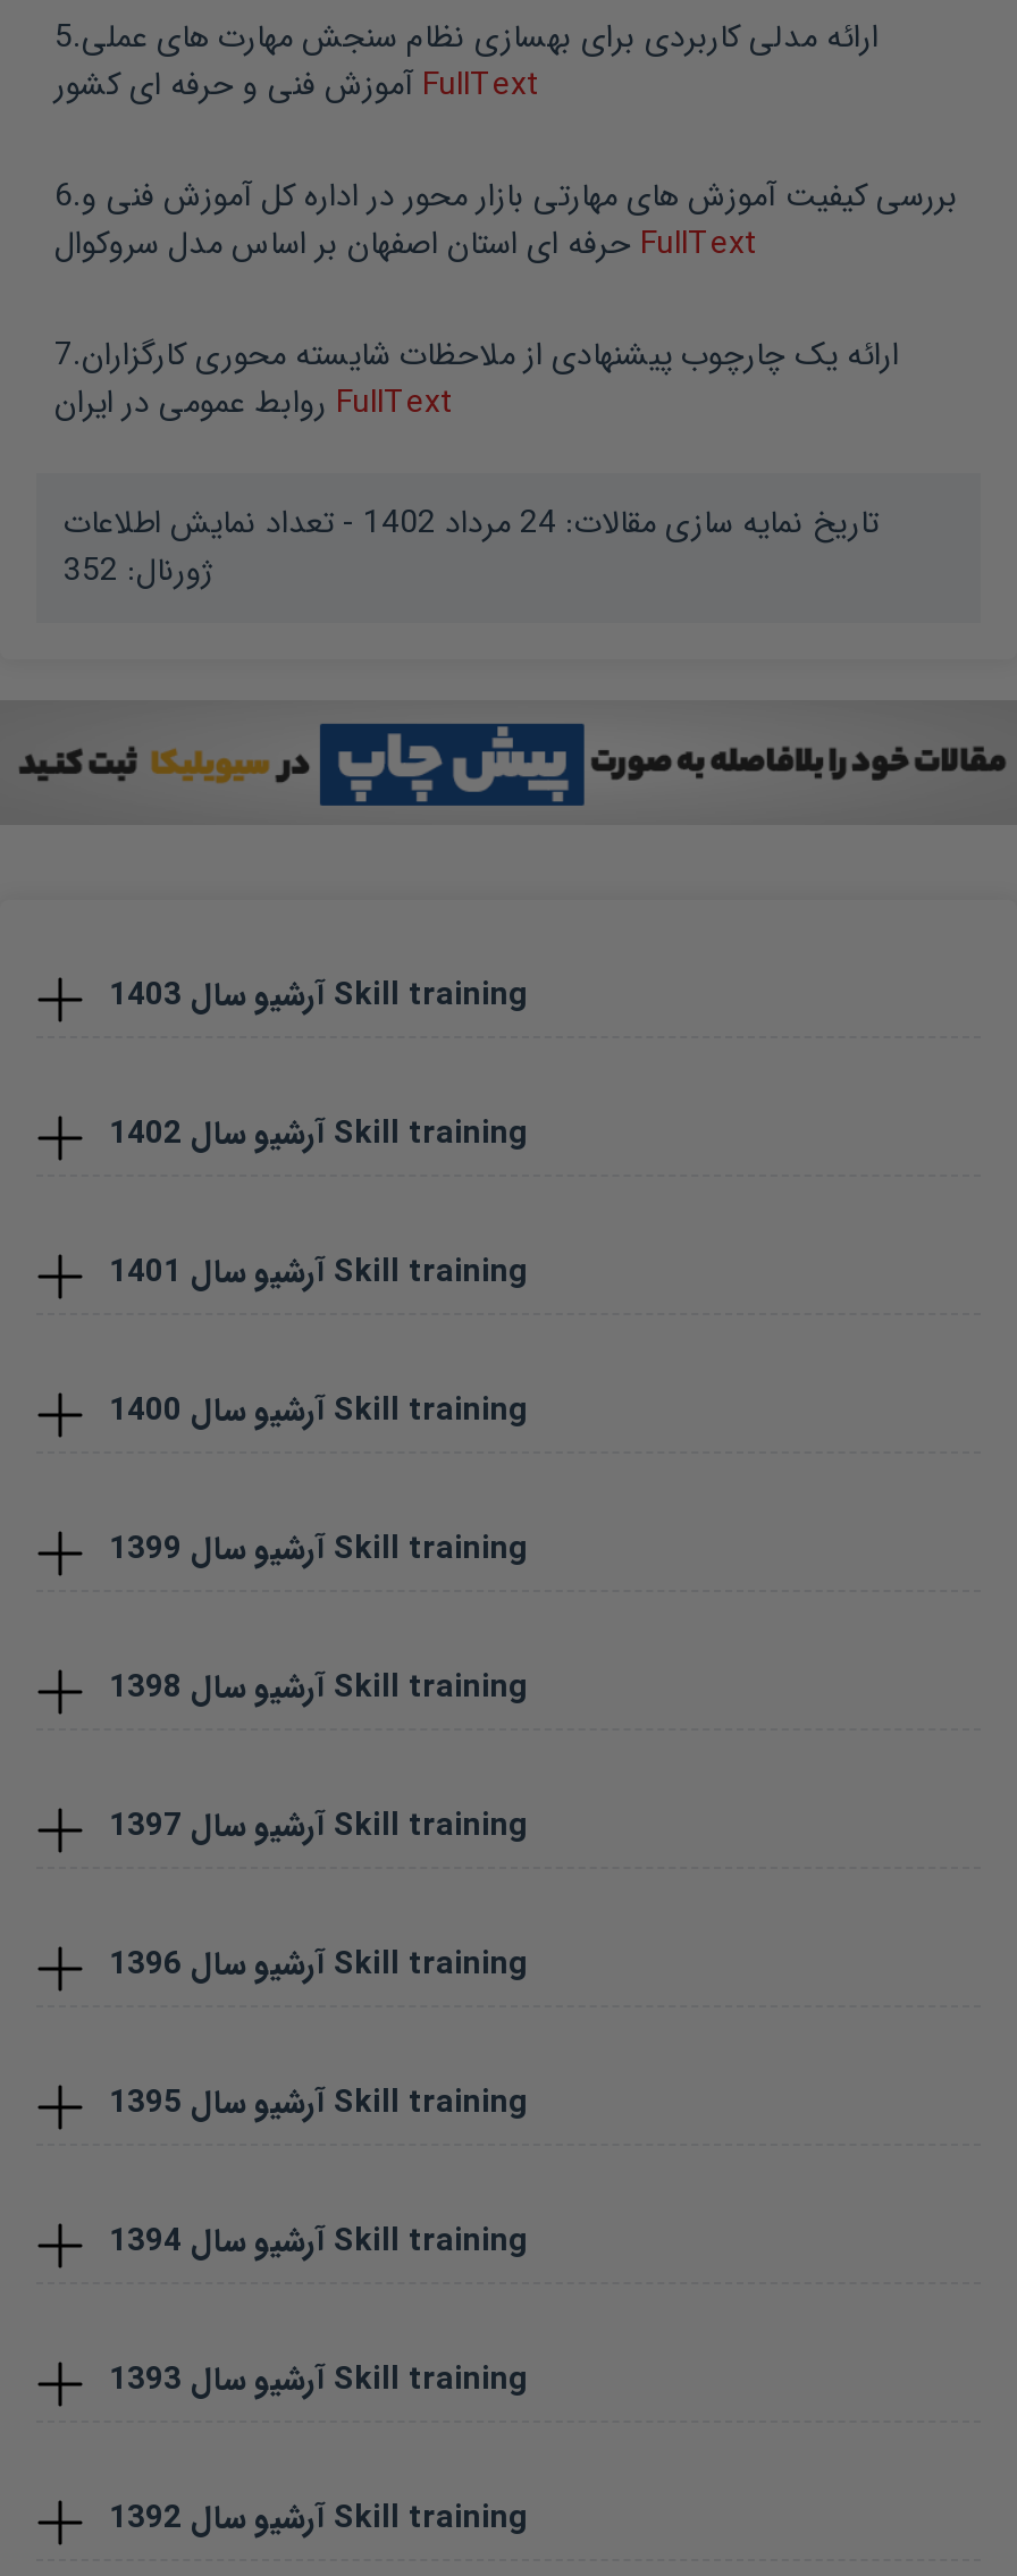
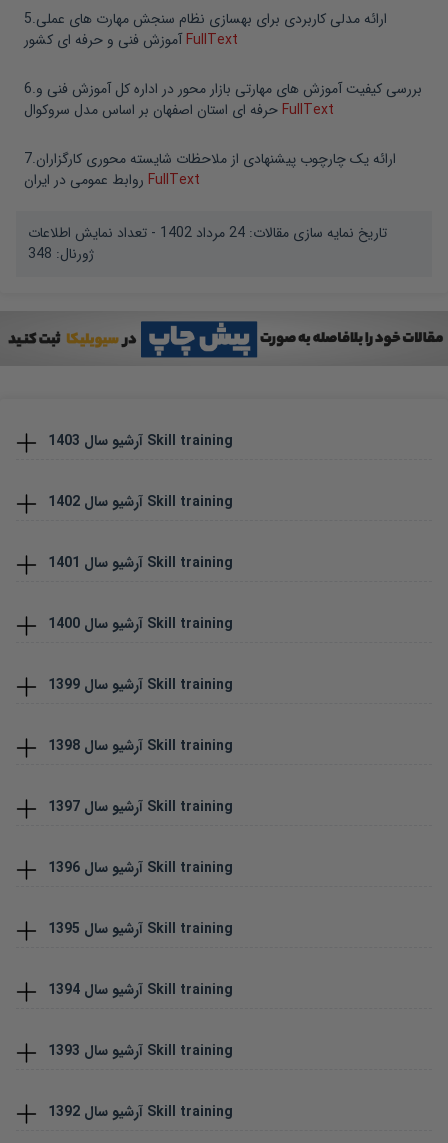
- ژورنال: 352
+ ژورنال: 348
